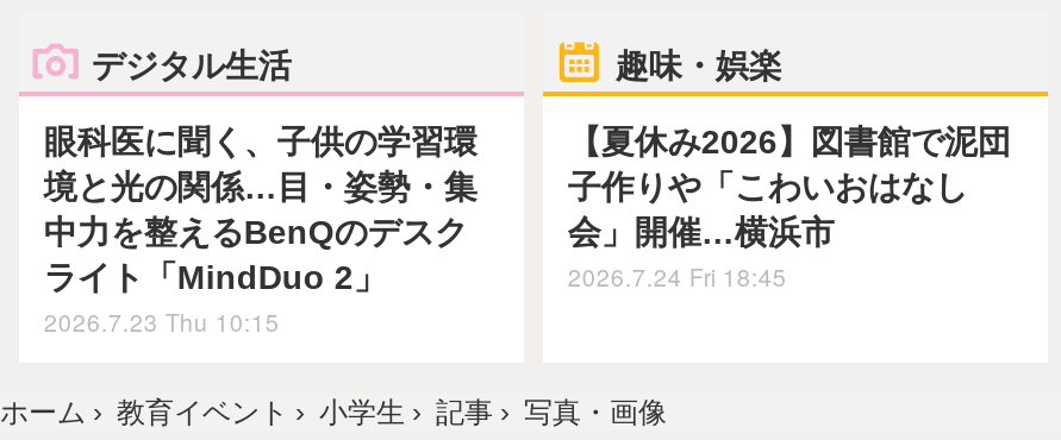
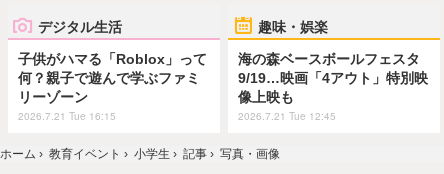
- 眼科医に聞く、子供の学習環
- 境と光の関係…目・姿勢・集
- 中力を整えるBenQのデスク
- ライト「MindDuo 2」
- 2026.7.23 Thu 10:15
+ 子供がハマる「Roblox」って
+ 何？親子で遊んで学ぶファミ
+ リーゾーン
+ 2026.7.21 Tue 16:15

- 【夏休み2026】図書館で泥団
- 子作りや「こわいおはなし
- 会」開催…横浜市
- 2026.7.24 Fri 18:45
+ 海の森ベースボールフェスタ
+ 9/19…映画「4アウト」特別映
+ 像上映も
+ 2026.7.21 Tue 12:45
